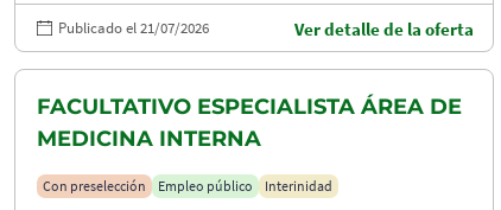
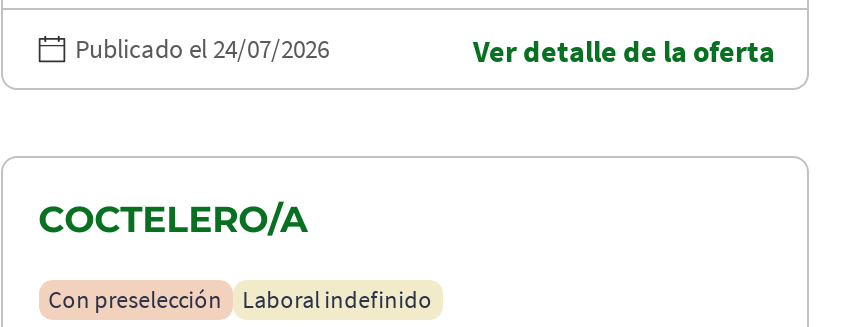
- Publicado el 21/07/2026
+ Publicado el 24/07/2026

- FACULTATIVO ESPECIALISTA ÁREA DE
- MEDICINA INTERNA
+ COCTELERO/A

- Empleo público
- Interinidad
+ Laboral indefinido
